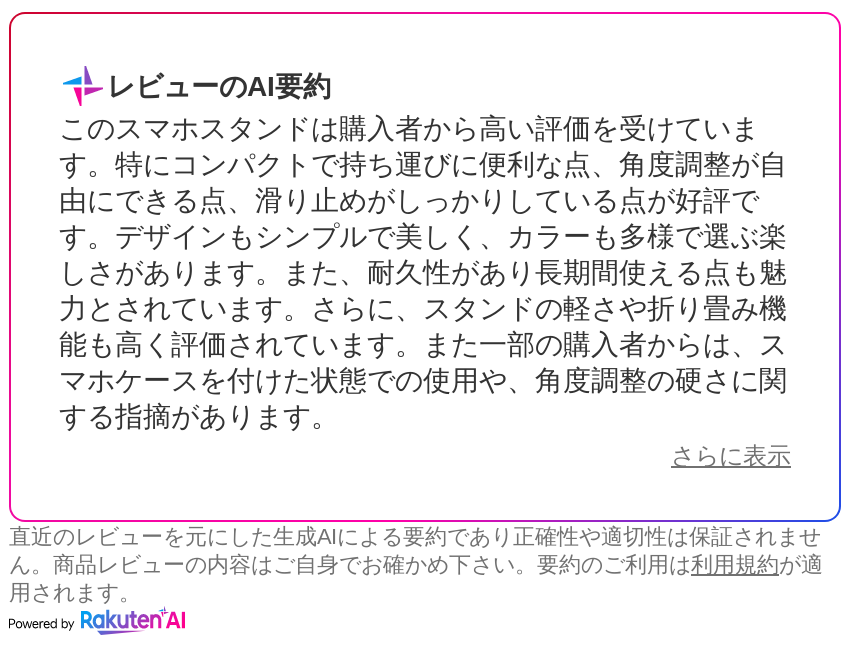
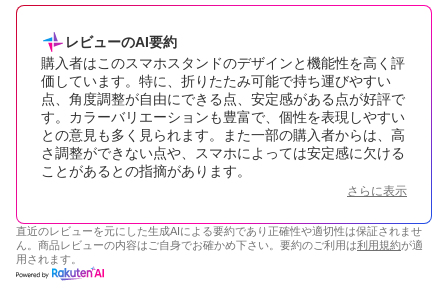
- このスマホスタンドは購入者から高い評価を受けていま
- す。特にコンパクトで持ち運びに便利な点、角度調整が自
- 由にできる点、滑り止めがしっかりしている点が好評で
- す。デザインもシンプルで美しく、カラーも多様で選ぶ楽
- しさがあります。また、耐久性があり長期間使える点も魅
- 力とされています。さらに、スタンドの軽さや折り畳み機
- 能も高く評価されています。また一部の購入者からは、ス
- マホケースを付けた状態での使用や、角度調整の硬さに関
- する指摘があります。
+ 購入者はこのスマホスタンドのデザインと機能性を高く評
+ 価しています。特に、折りたたみ可能で持ち運びやすい
+ 点、角度調整が自由にできる点、安定感がある点が好評で
+ す。カラーバリエーションも豊富で、個性を表現しやすい
+ との意見も多く見られます。また一部の購入者からは、高
+ さ調整ができない点や、スマホによっては安定感に欠ける
+ ことがあるとの指摘があります。
